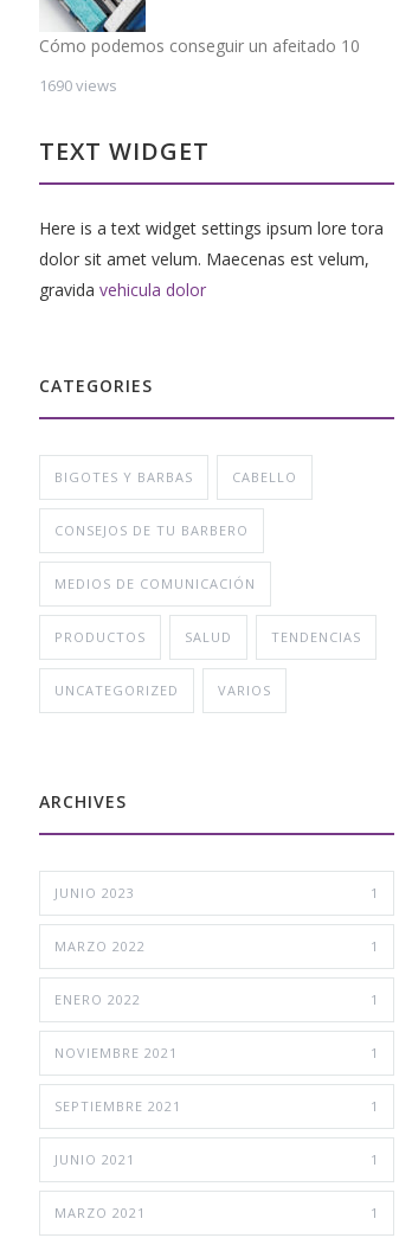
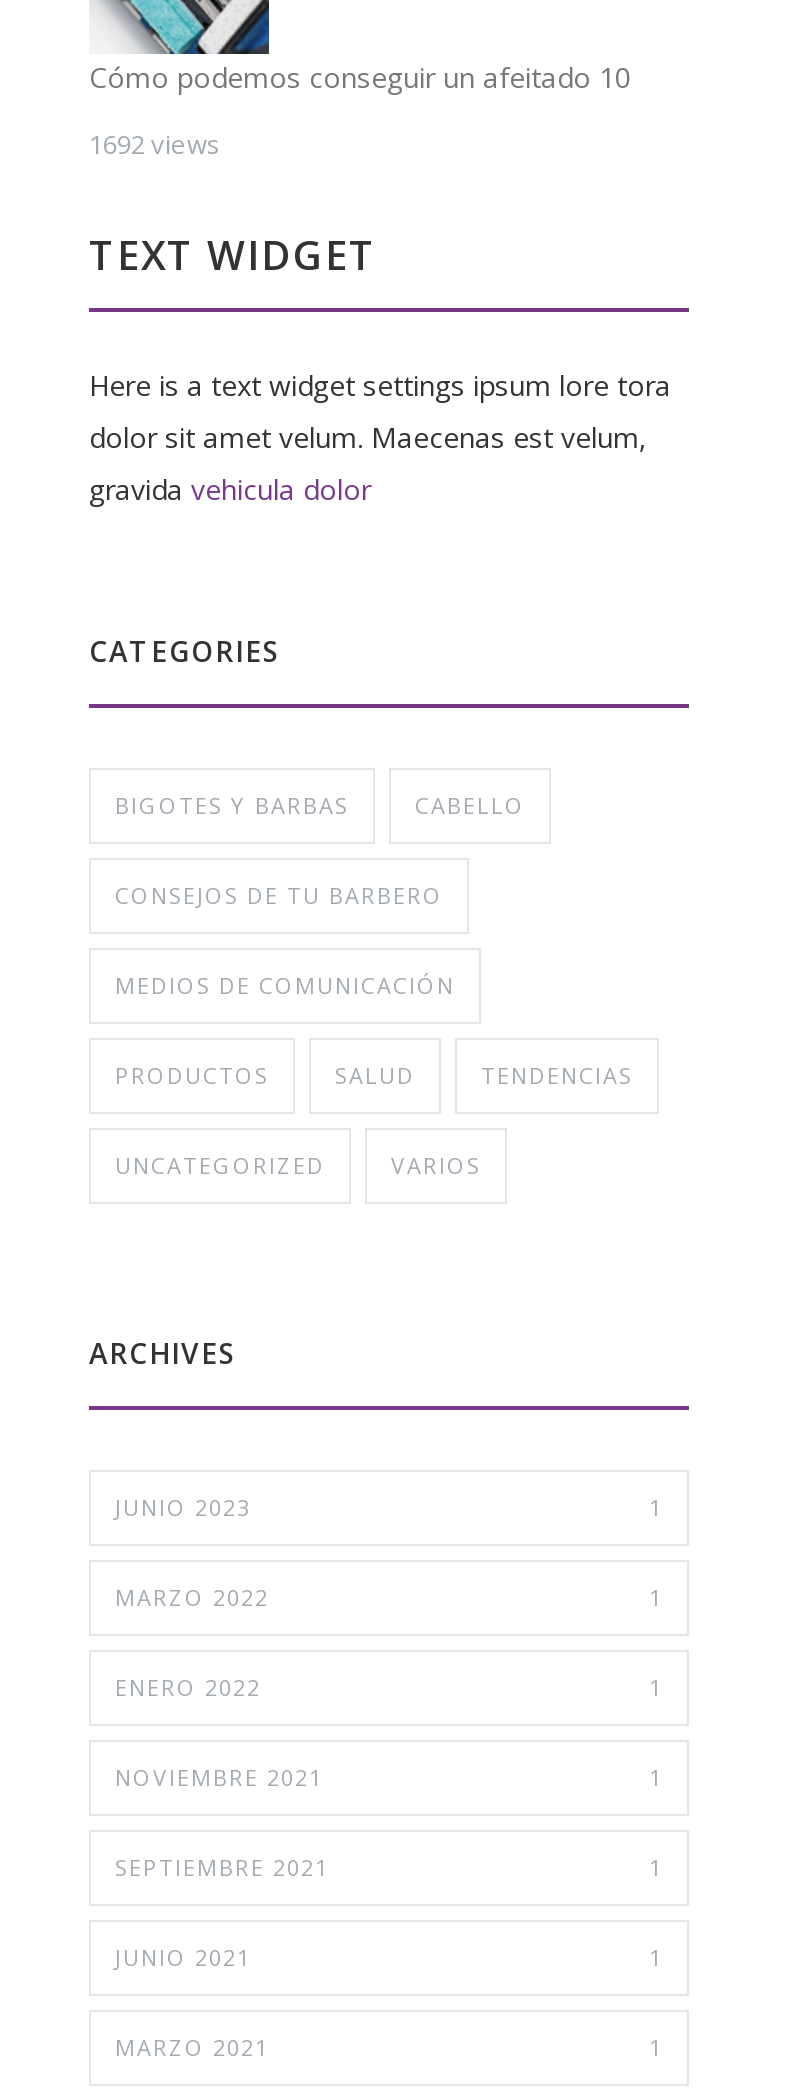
- 1690 views
+ 1692 views
